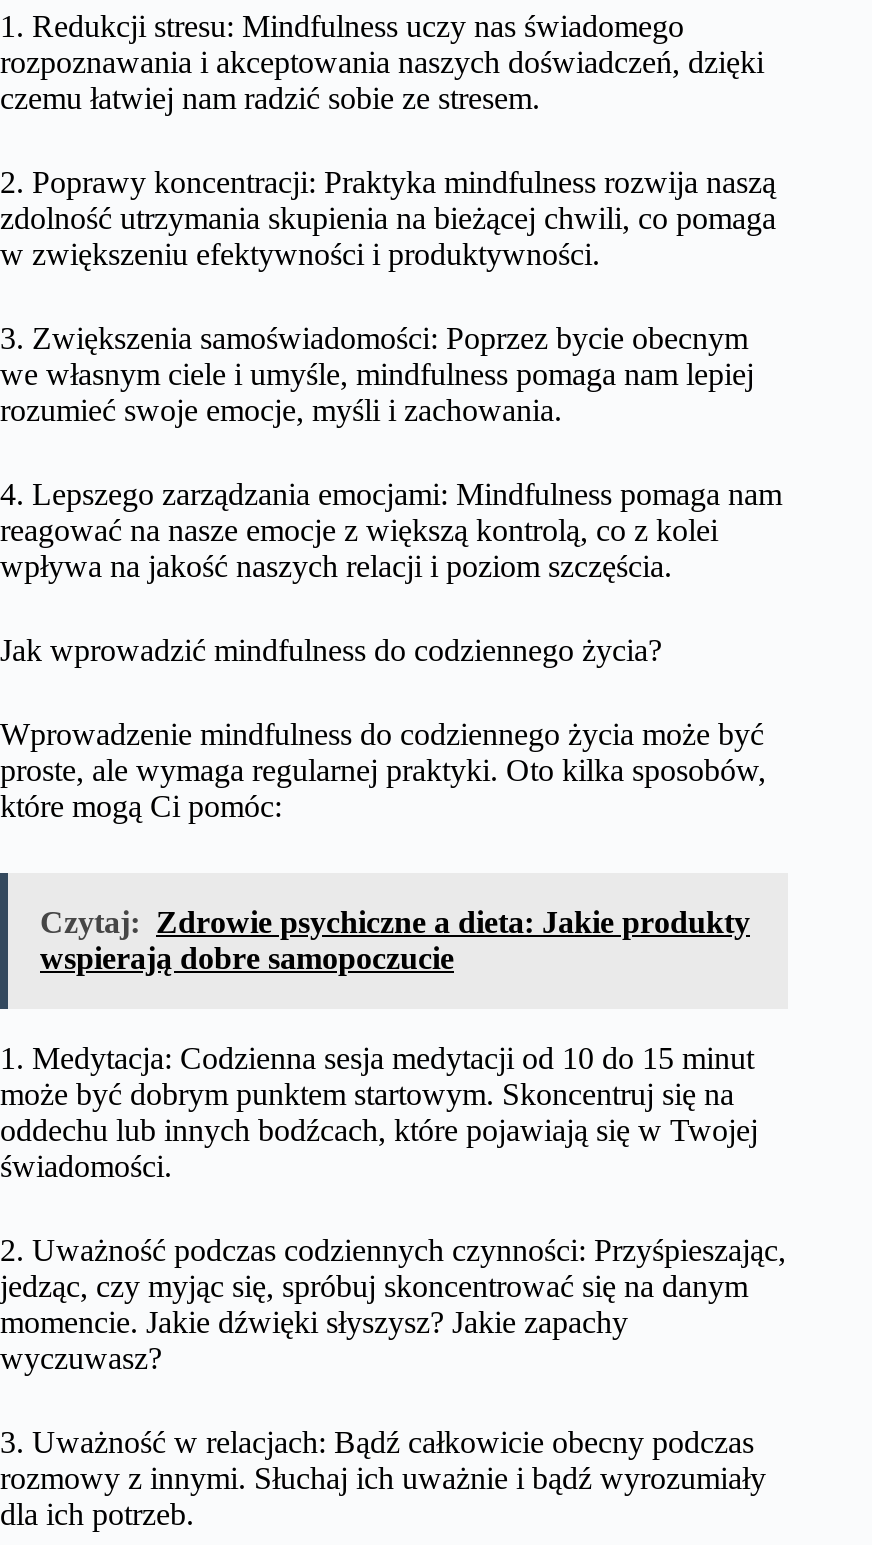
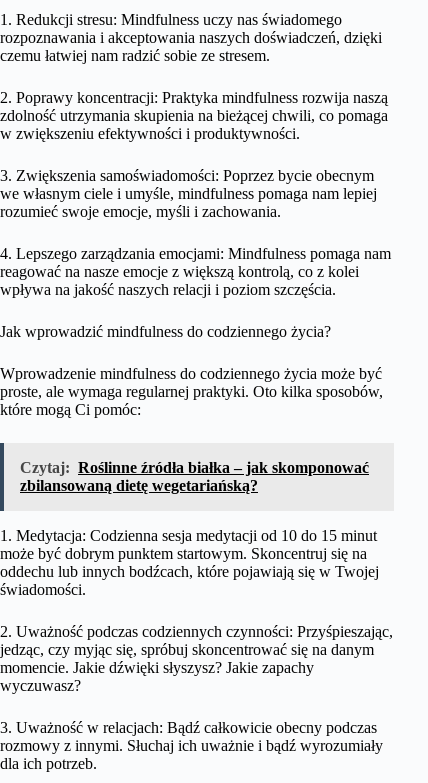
- Czytaj: Zdrowie psychiczne a dieta: Jakie produkty
- wspierają dobre samopoczucie
+ Czytaj: Roślinne źródła białka – jak skomponować
+ zbilansowaną dietę wegetariańską?
